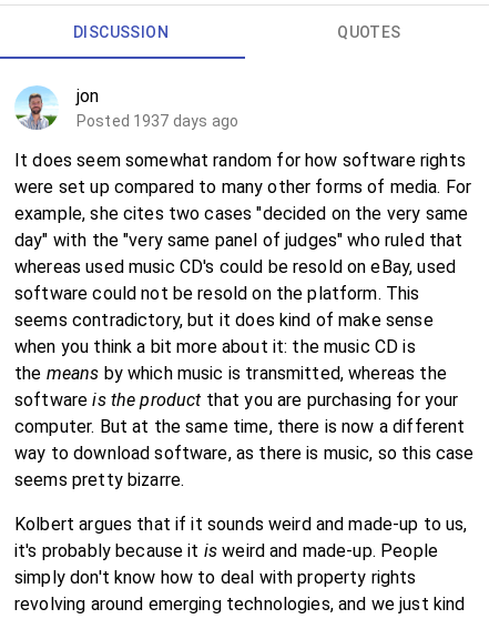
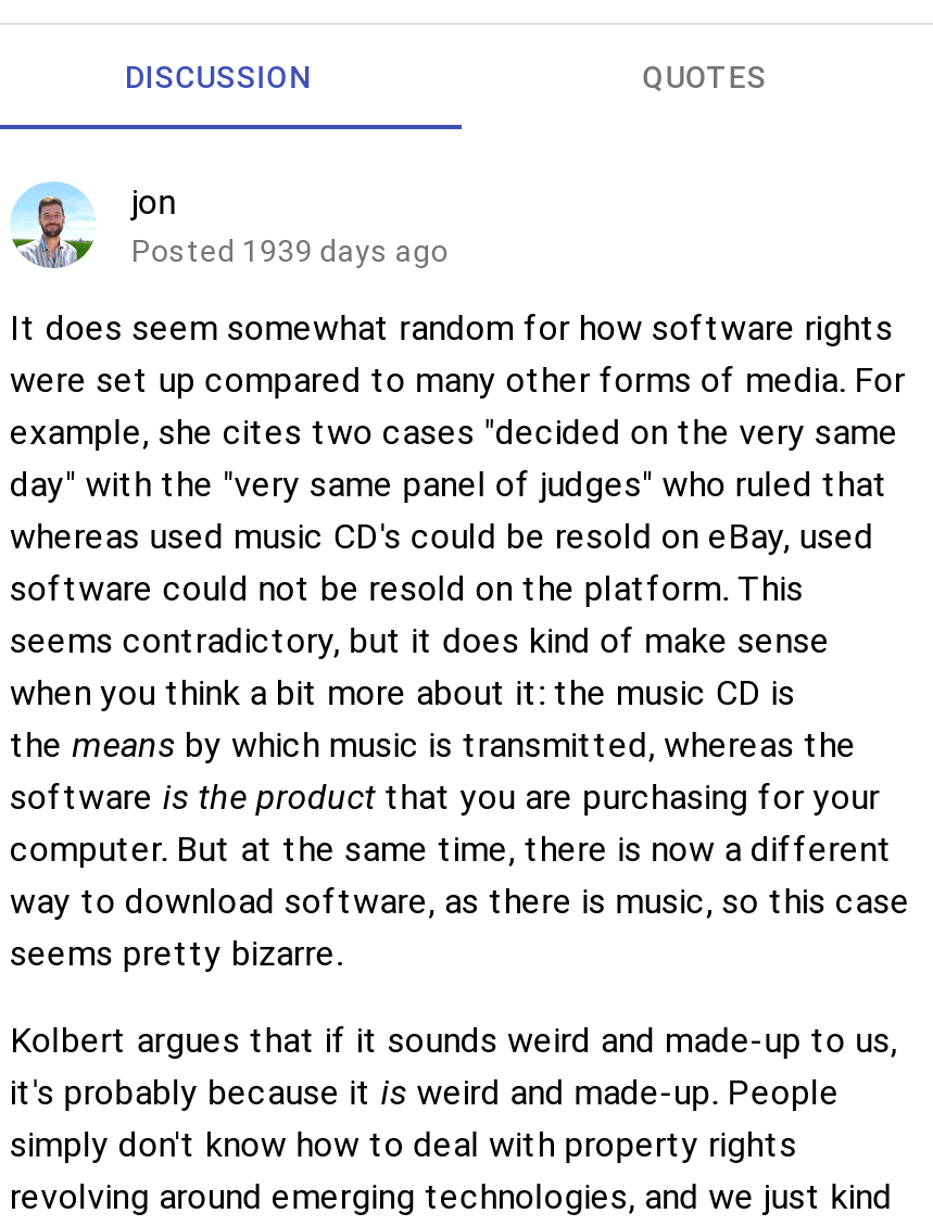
- Posted 1937 days ago
+ Posted 1939 days ago
